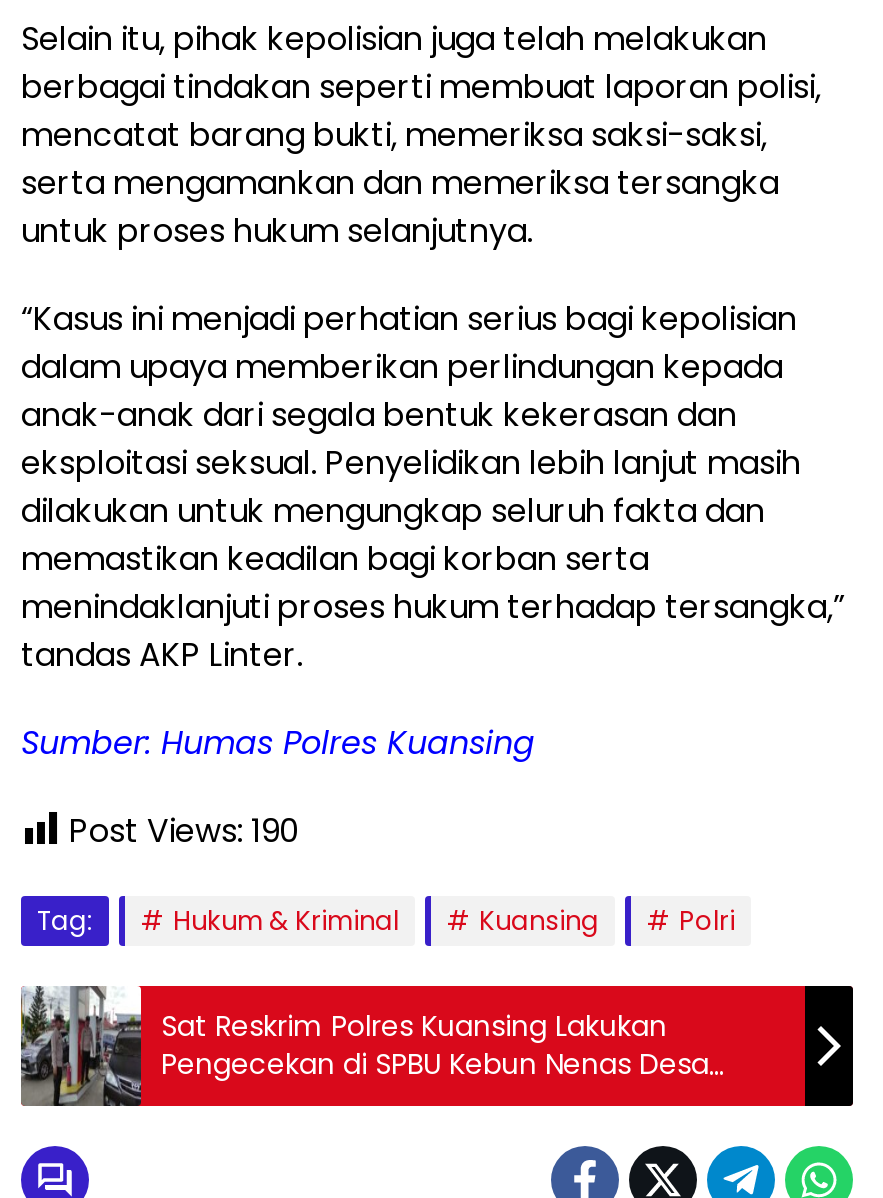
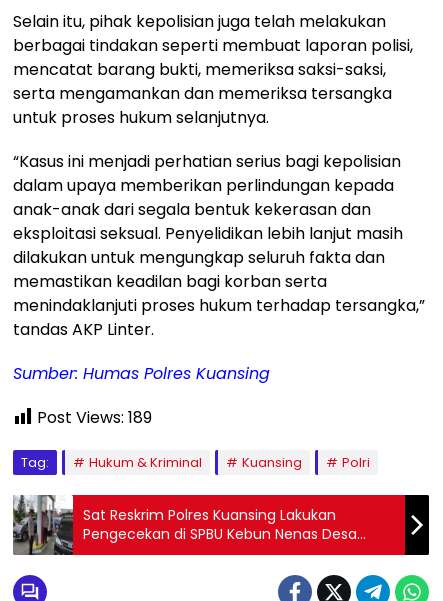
- Post Views: 190
+ Post Views: 189
